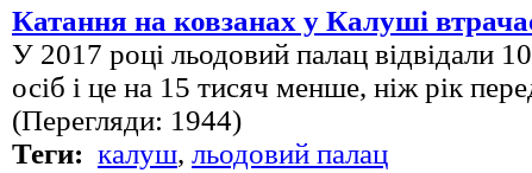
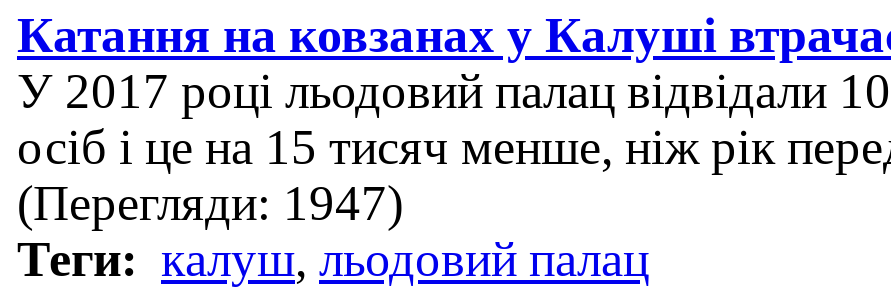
- (Перегляди: 1944)
+ (Перегляди: 1947)
